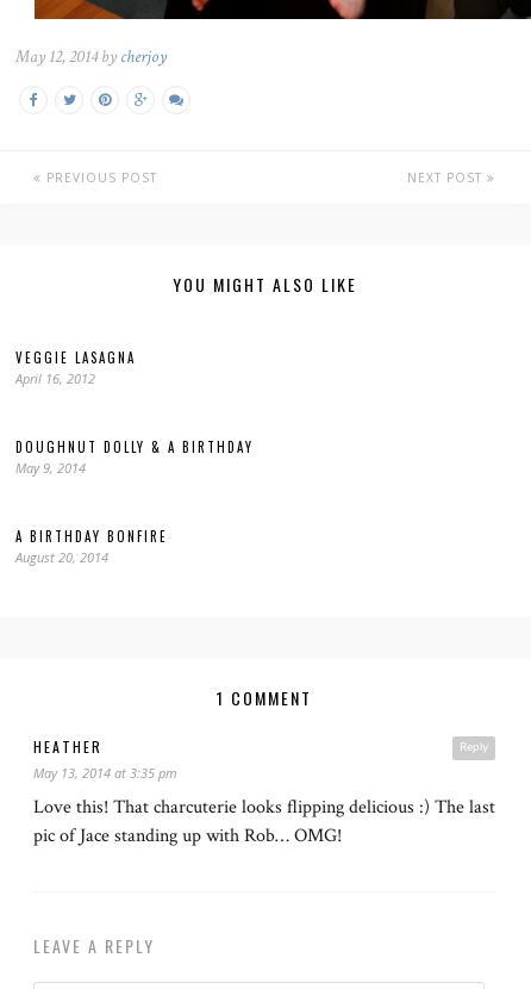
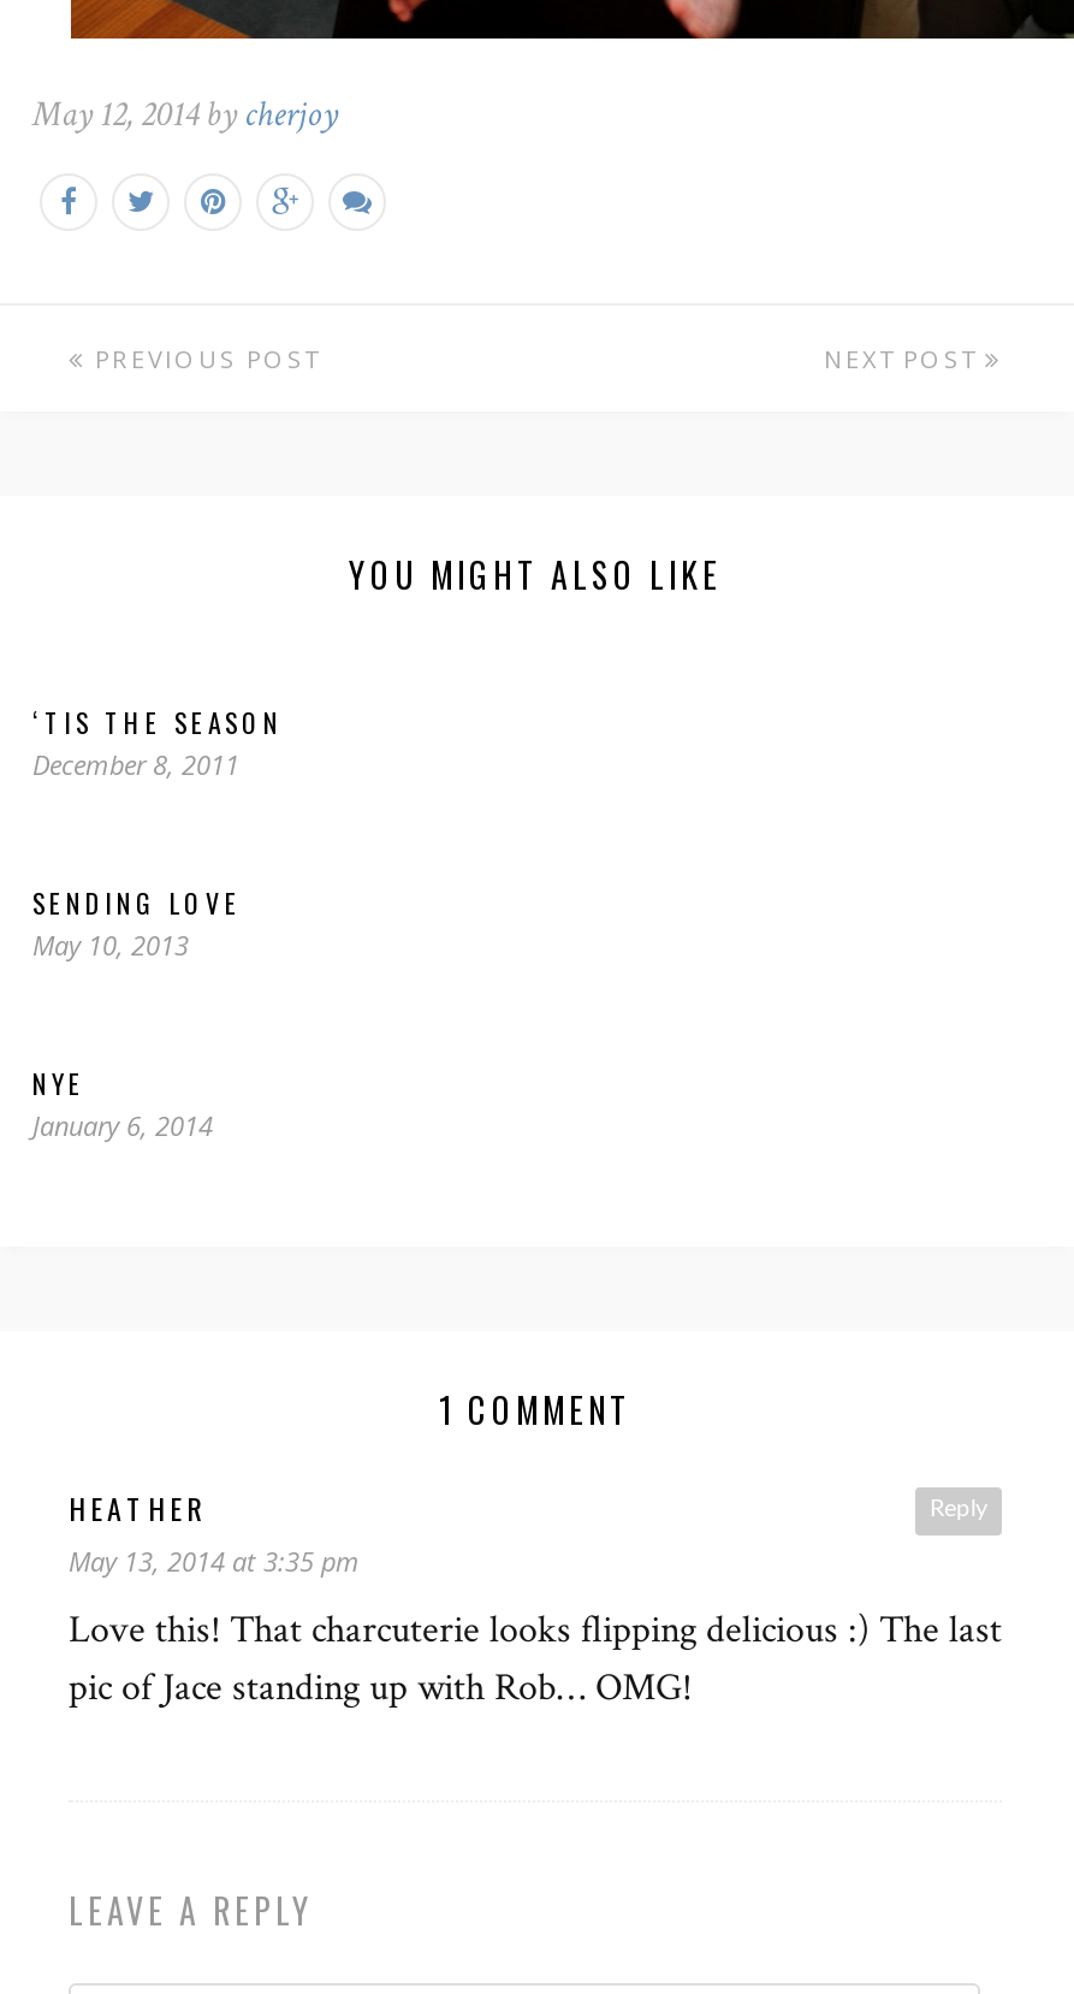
- VEGGIE LASAGNA
- April 16, 2012
+ ‘TIS THE SEASON
+ December 8, 2011

- DOUGHNUT DOLLY & A BIRTHDAY
- May 9, 2014
+ SENDING LOVE
+ May 10, 2013

- A BIRTHDAY BONFIRE
- August 20, 2014
+ NYE
+ January 6, 2014
